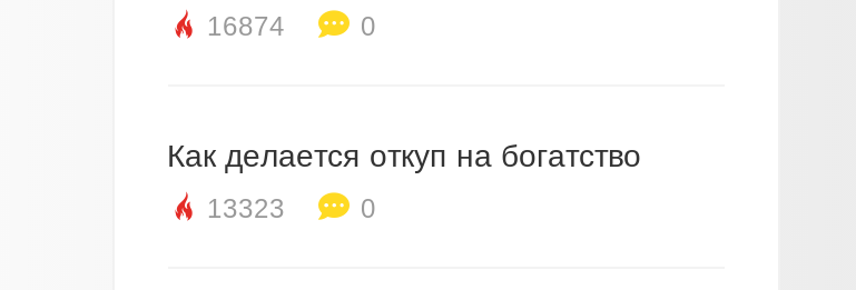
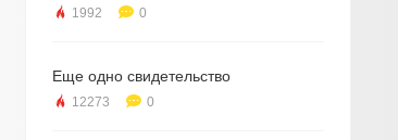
- 16874
+ 1992

- Как делается откуп на богатство
+ Еще одно свидетельство

- 13323
+ 12273
